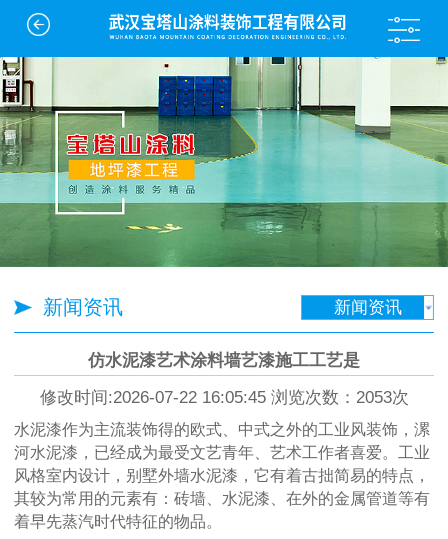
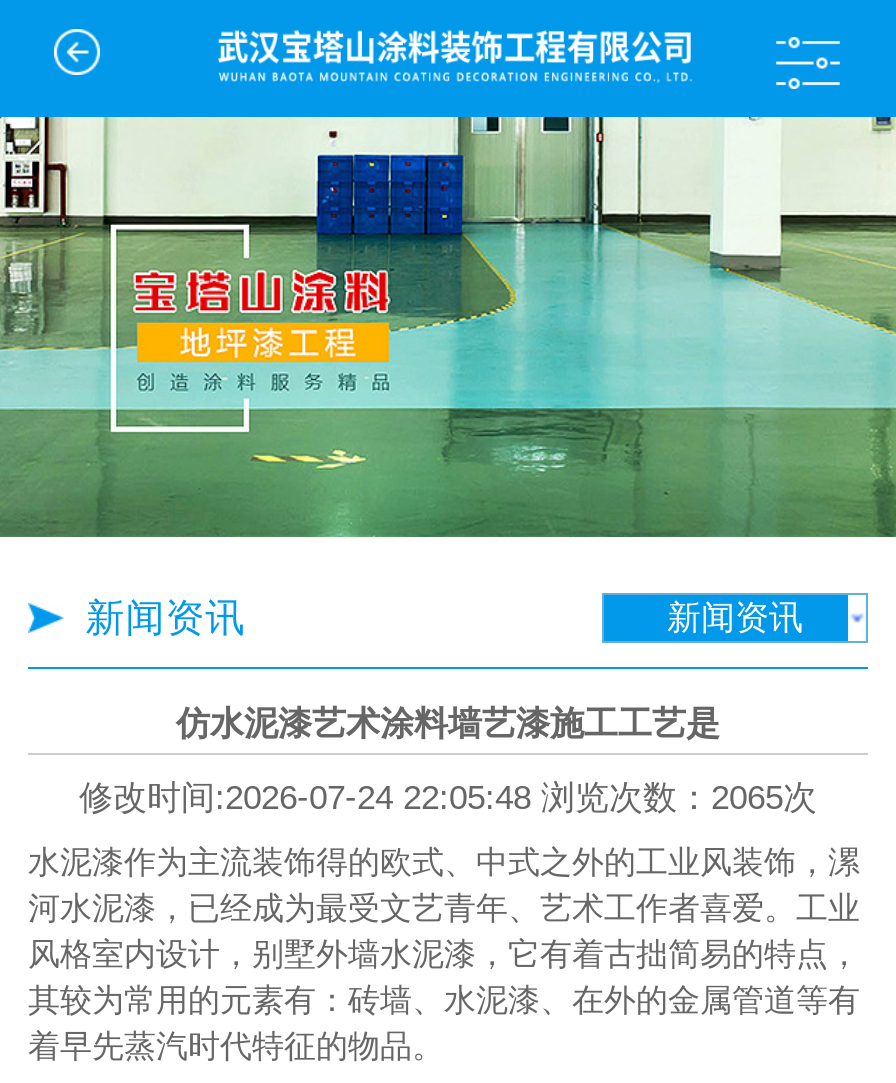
- 修改时间:2026-07-22 16:05:45 浏览次数：2053次
+ 修改时间:2026-07-24 22:05:48 浏览次数：2065次
